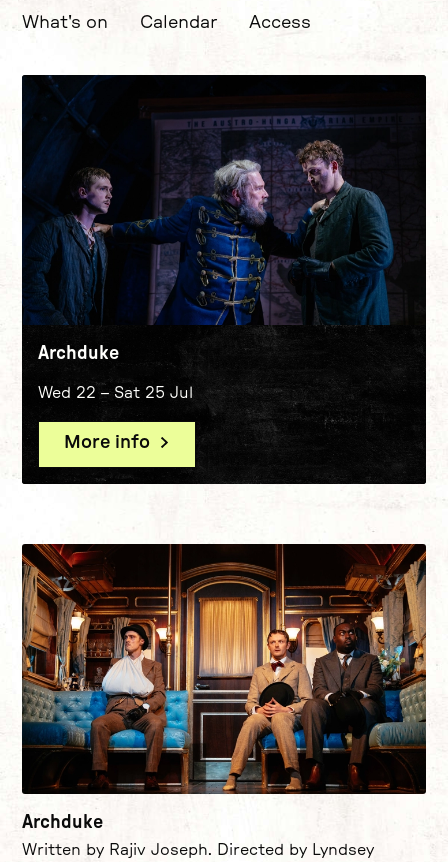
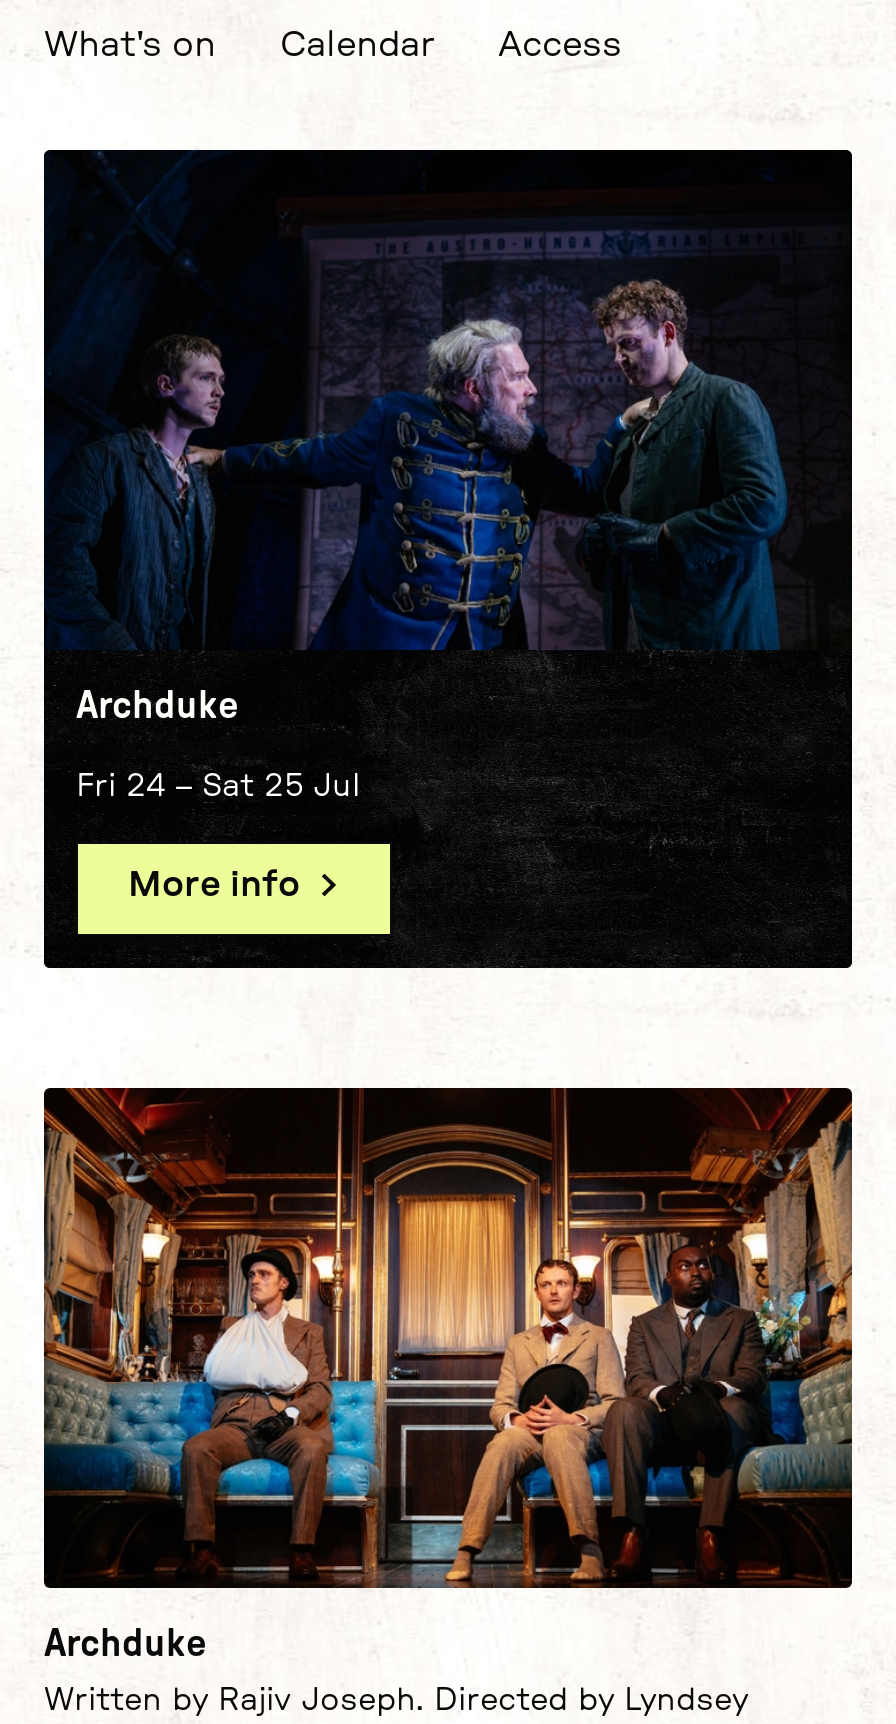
- Wed 22 – Sat 25 Jul
+ Fri 24 – Sat 25 Jul
